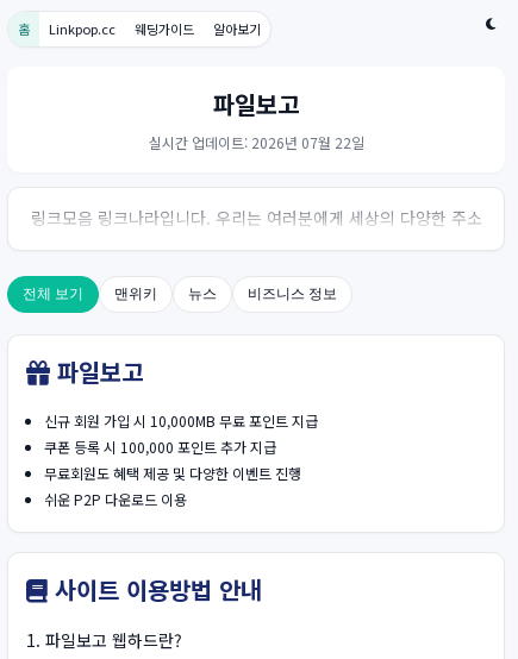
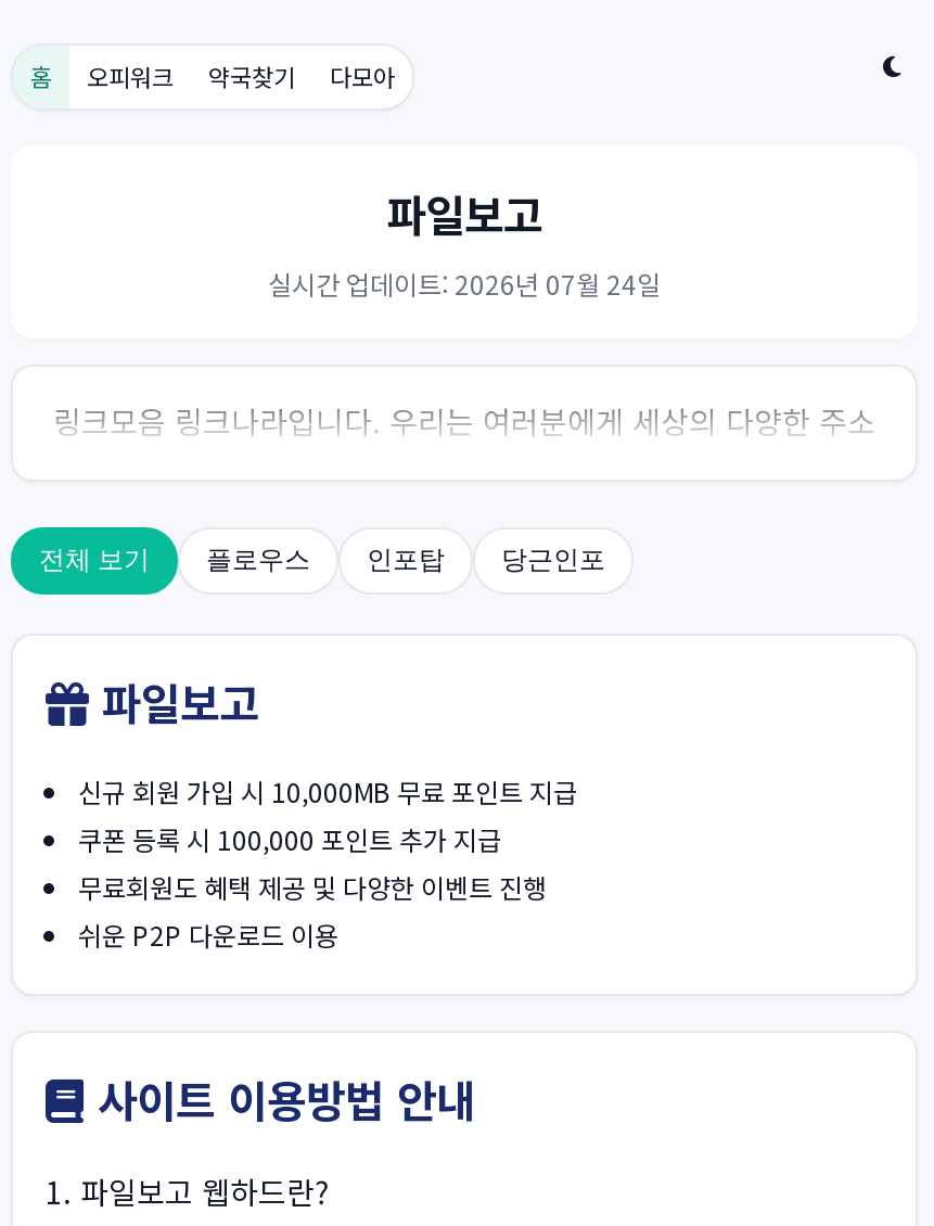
- Linkpop.cc
- 웨딩가이드
- 알아보기
+ 오피워크
+ 약국찾기
+ 다모아

- 실시간 업데이트: 2026년 07월 22일
+ 실시간 업데이트: 2026년 07월 24일

- 맨위키
- 뉴스
- 비즈니스 정보
+ 플로우스
+ 인포탑
+ 당근인포
